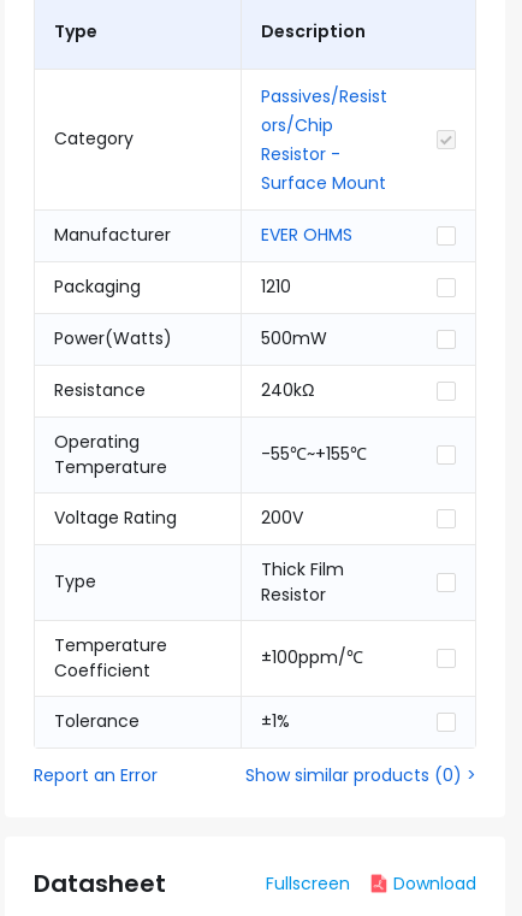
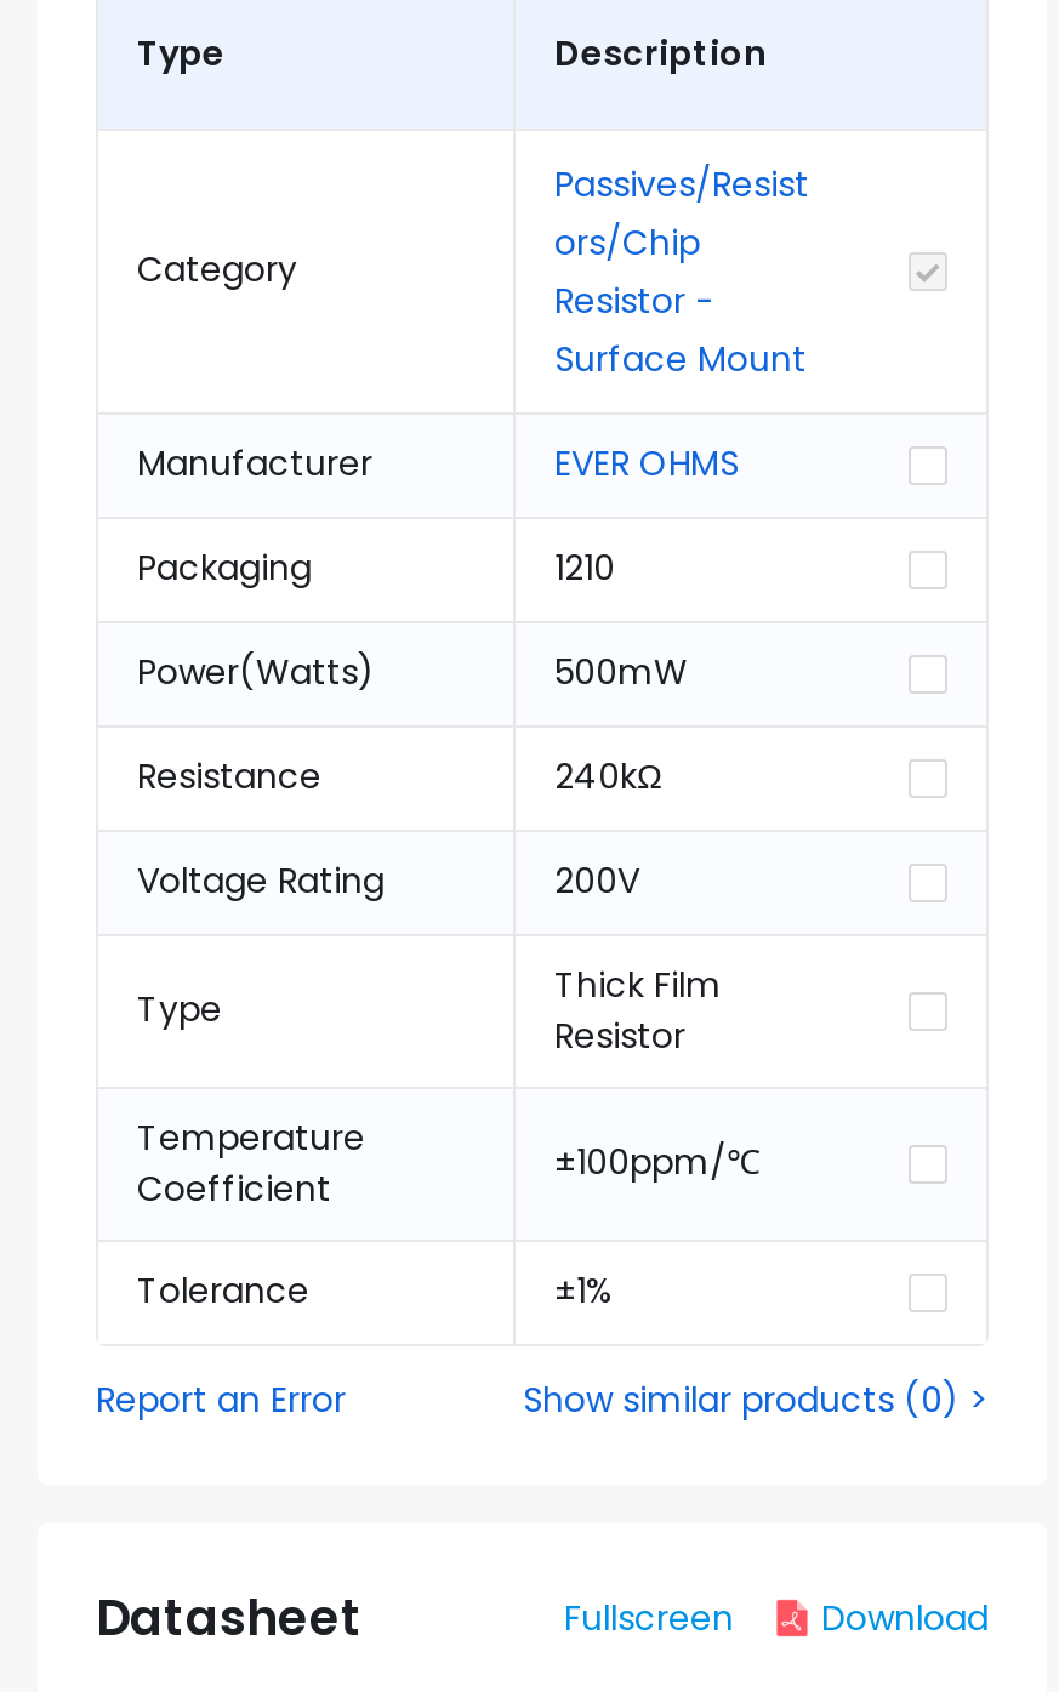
- Operating
- Temperature

- -55℃~+155℃
